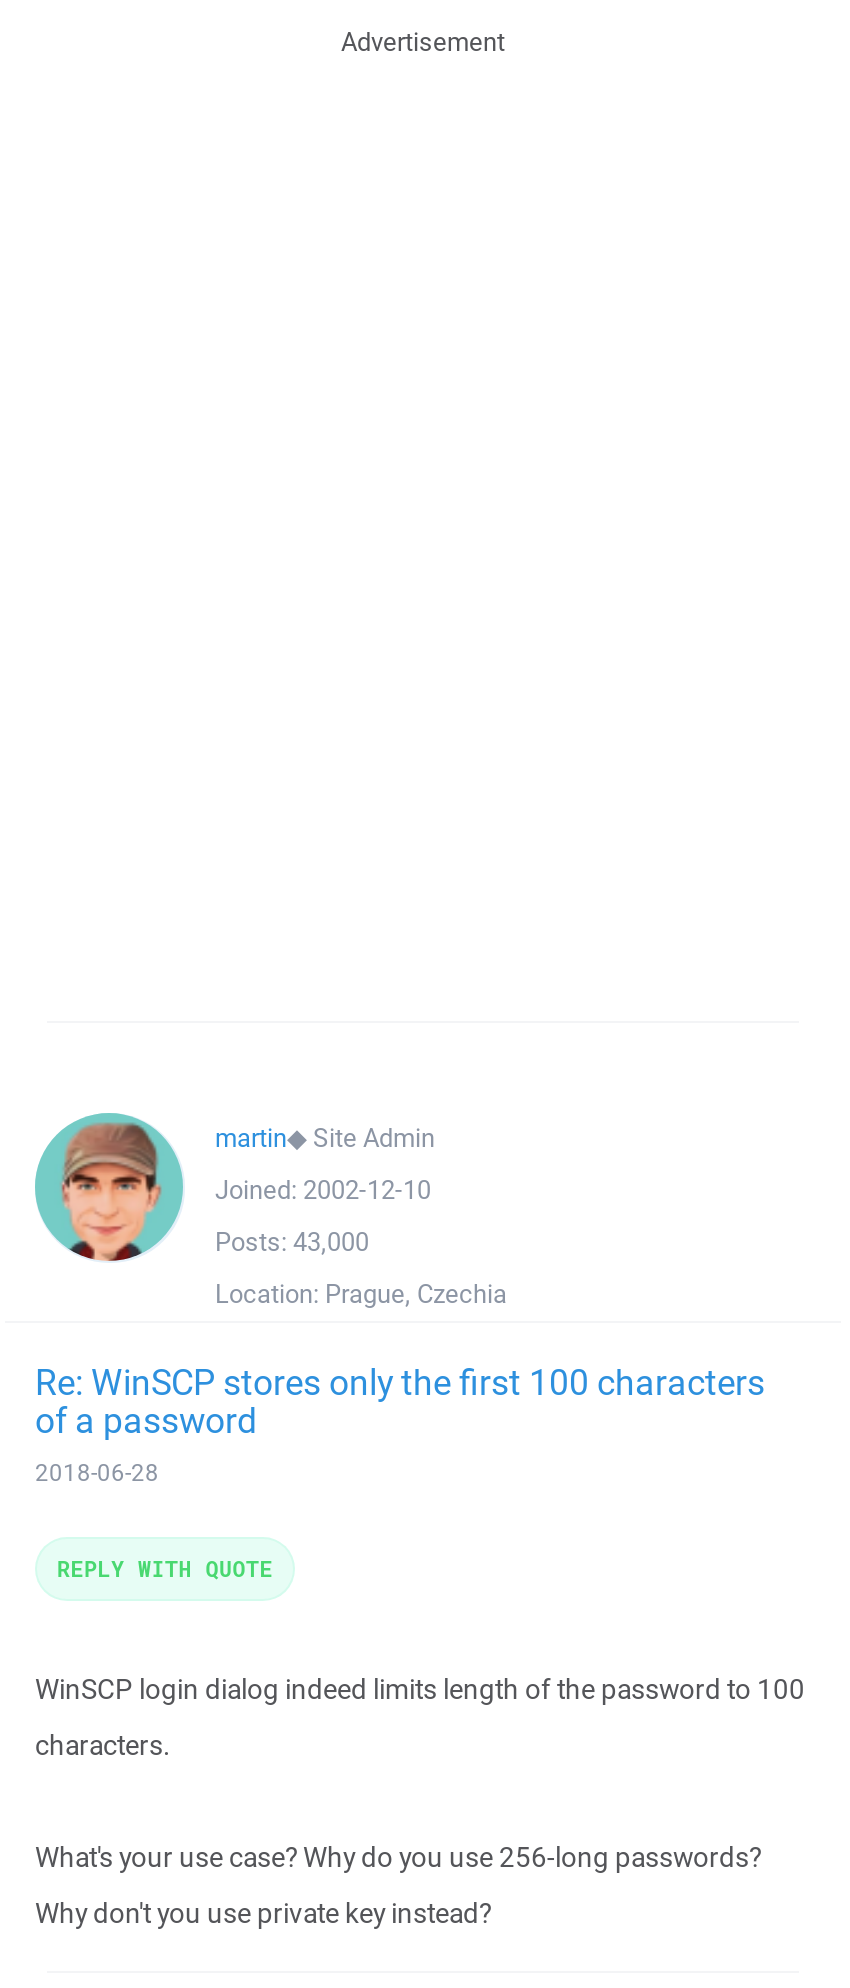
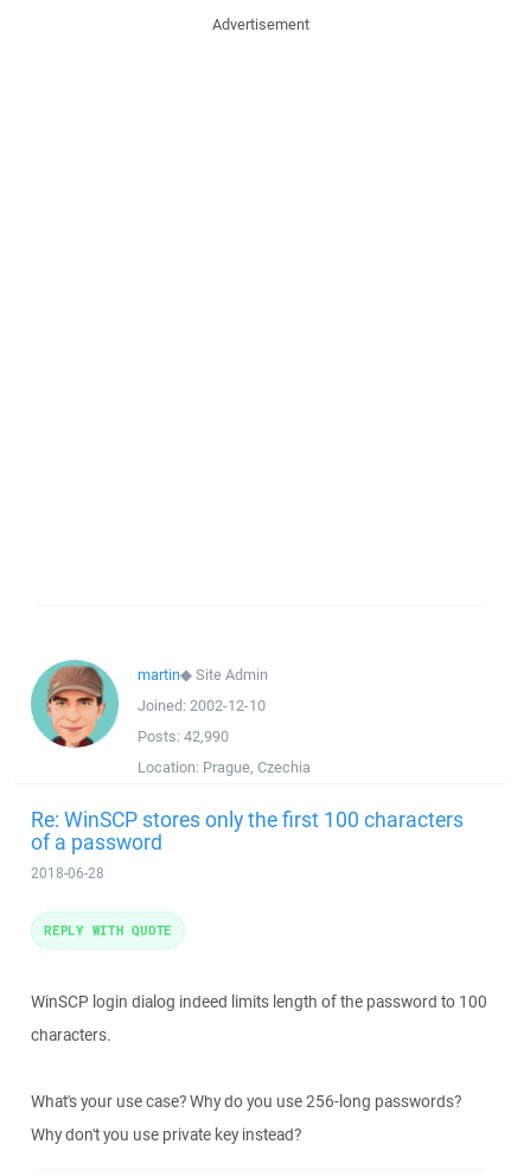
- Posts: 43,000
+ Posts: 42,990
